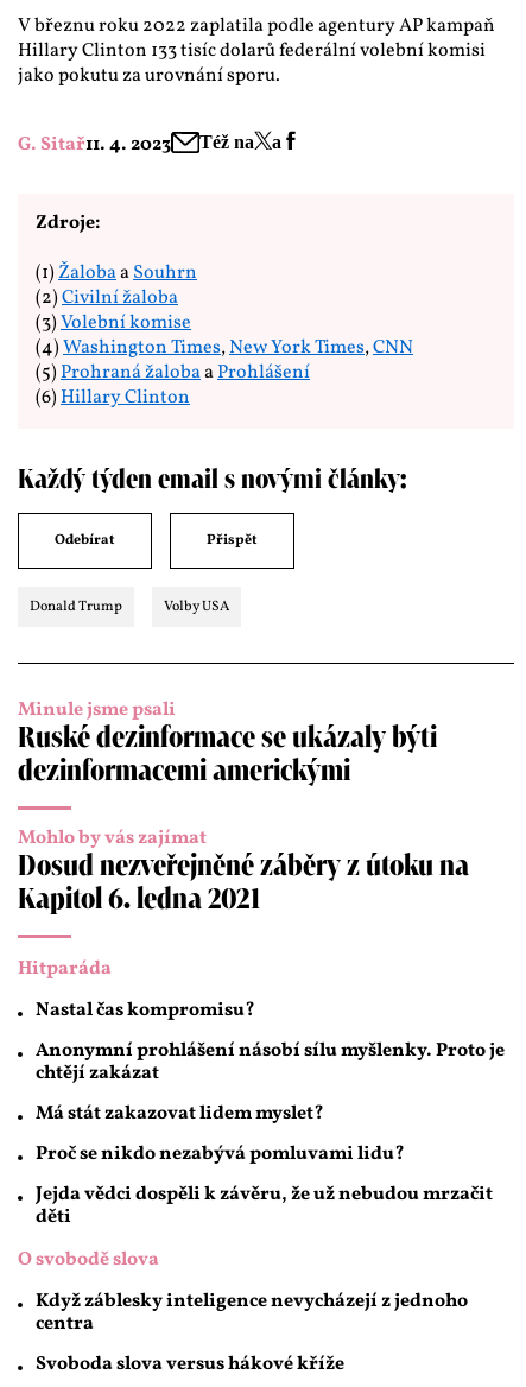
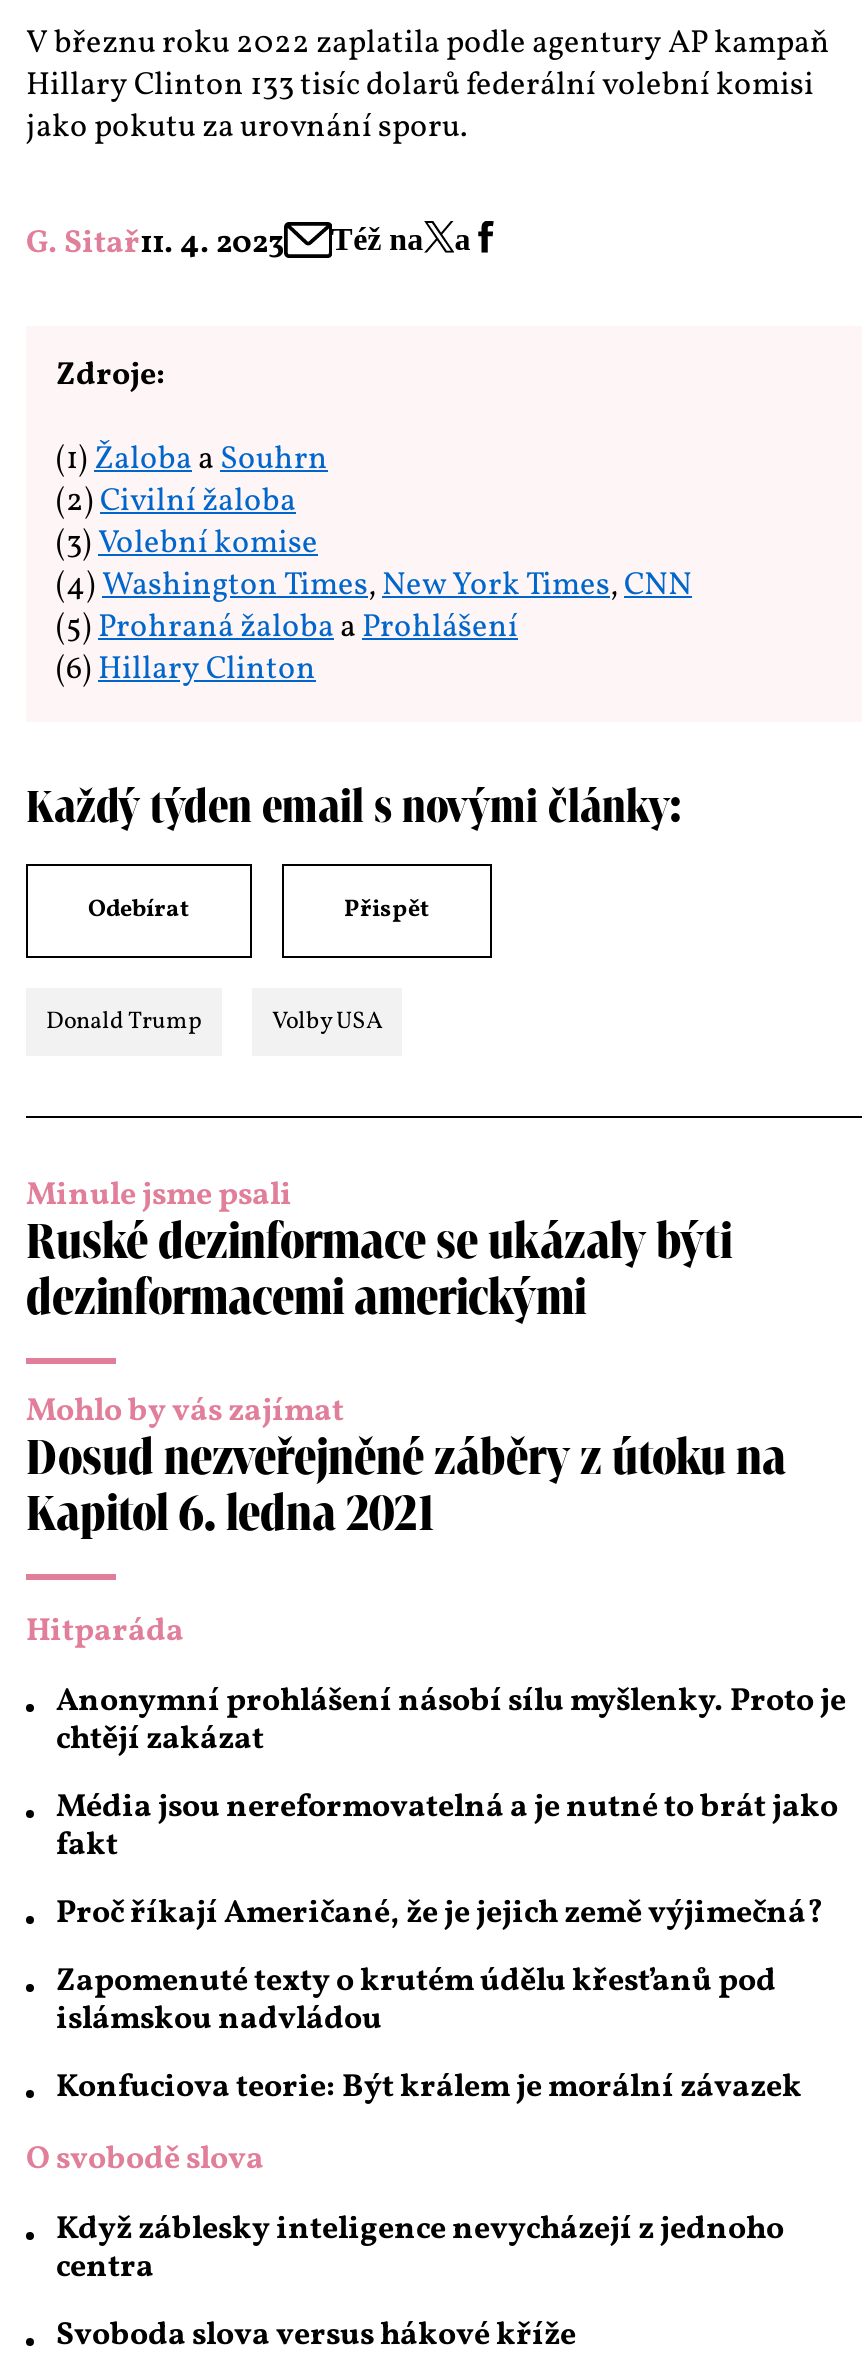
- Nastal čas kompromisu?

moved up: Anonymní prohlášení násobí sílu myšlenky. Proto je | chtějí zakázat

- Má stát zakazovat lidem myslet?
- Proč se nikdo nezabývá pomluvami lidu?
- Jejda vědci dospěli k závěru, že už nebudou mrzačit
- děti
+ Média jsou nereformovatelná a je nutné to brát jako
+ fakt
+ Proč říkají Američané, že je jejich země výjimečná?
+ Zapomenuté texty o krutém údělu křesťanů pod
+ islámskou nadvládou
+ Konfuciova teorie: Být králem je morální závazek
